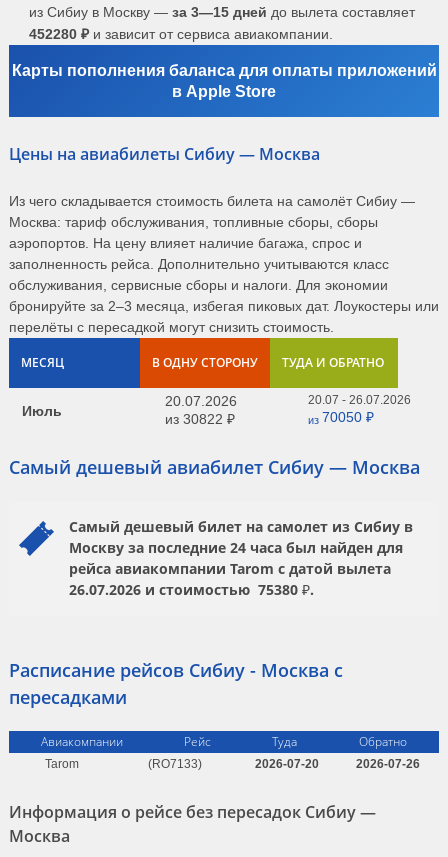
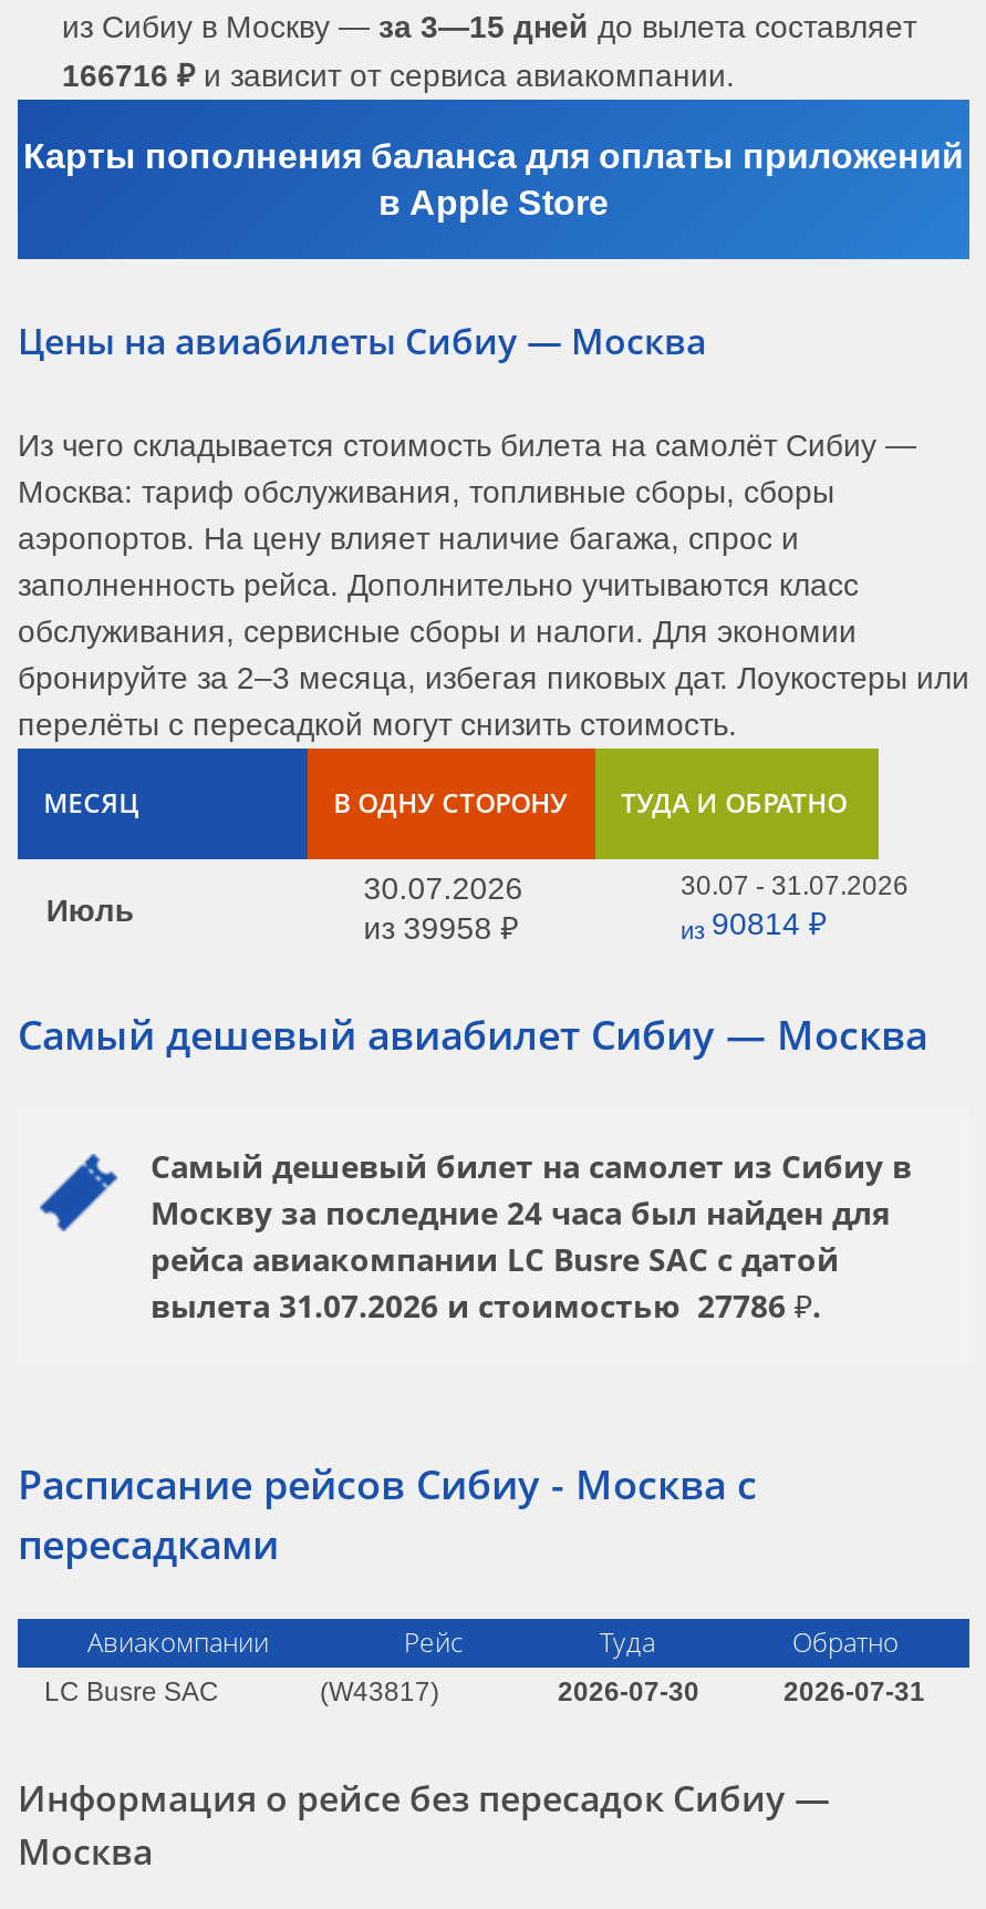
- 452280 ₽ и зависит от сервиса авиакомпании.
+ 166716 ₽ и зависит от сервиса авиакомпании.

- 20.07.2026
+ 30.07.2026

- 20.07 - 26.07.2026
+ 30.07 - 31.07.2026

- из 30822 ₽
+ из 39958 ₽

- из 70050 ₽
+ из 90814 ₽

- рейса авиакомпании Tarom с датой вылета
- 26.07.2026 и стоимостью 75380 ₽.
+ рейса авиакомпании LC Busre SAC с датой
+ вылета 31.07.2026 и стоимостью 27786 ₽.

- Tarom
- (RO7133)
- 2026-07-20
- 2026-07-26
+ LC Busre SAC
+ (W43817)
+ 2026-07-30
+ 2026-07-31
